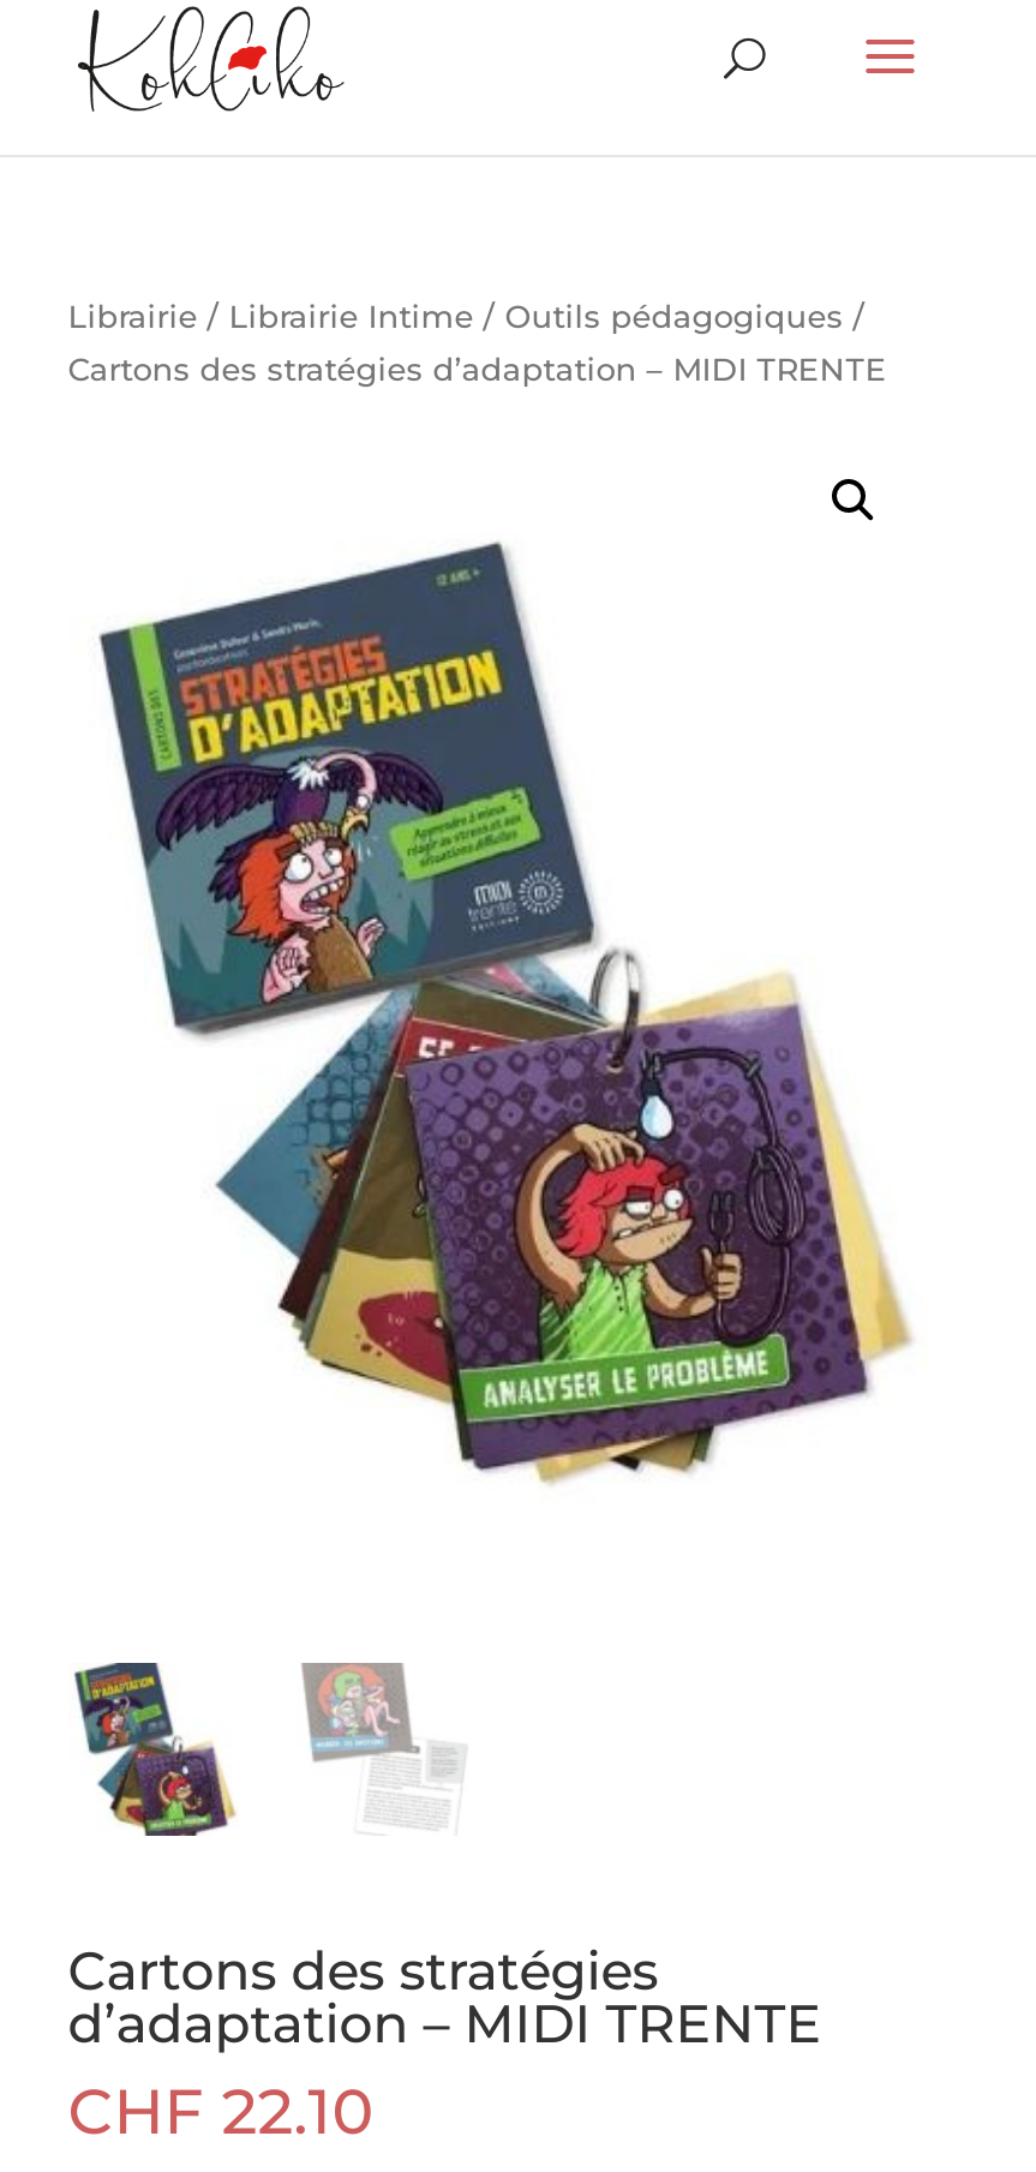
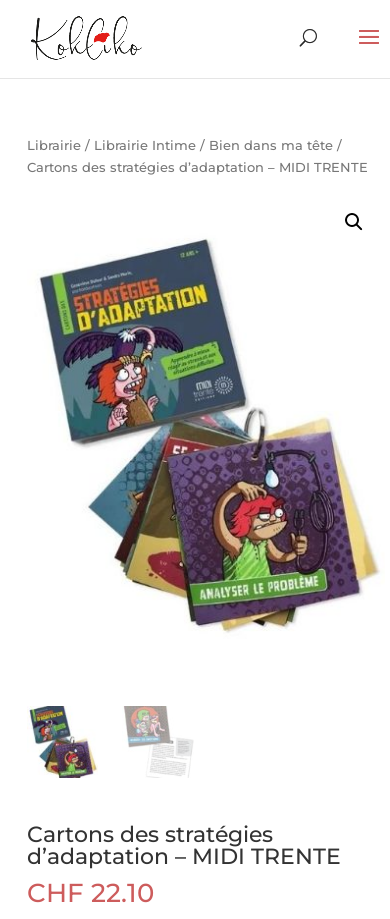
- Librairie / Librairie Intime / Outils pédagogiques /
+ Librairie / Librairie Intime / Bien dans ma tête /
